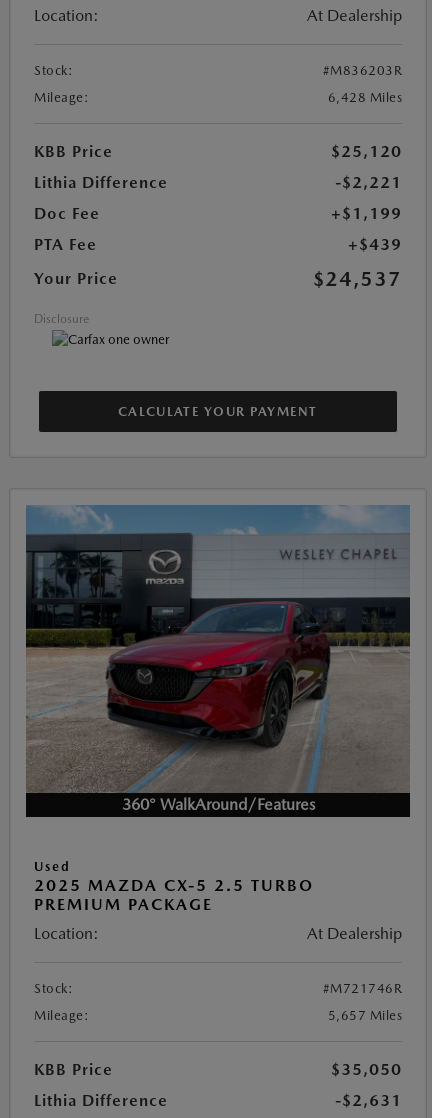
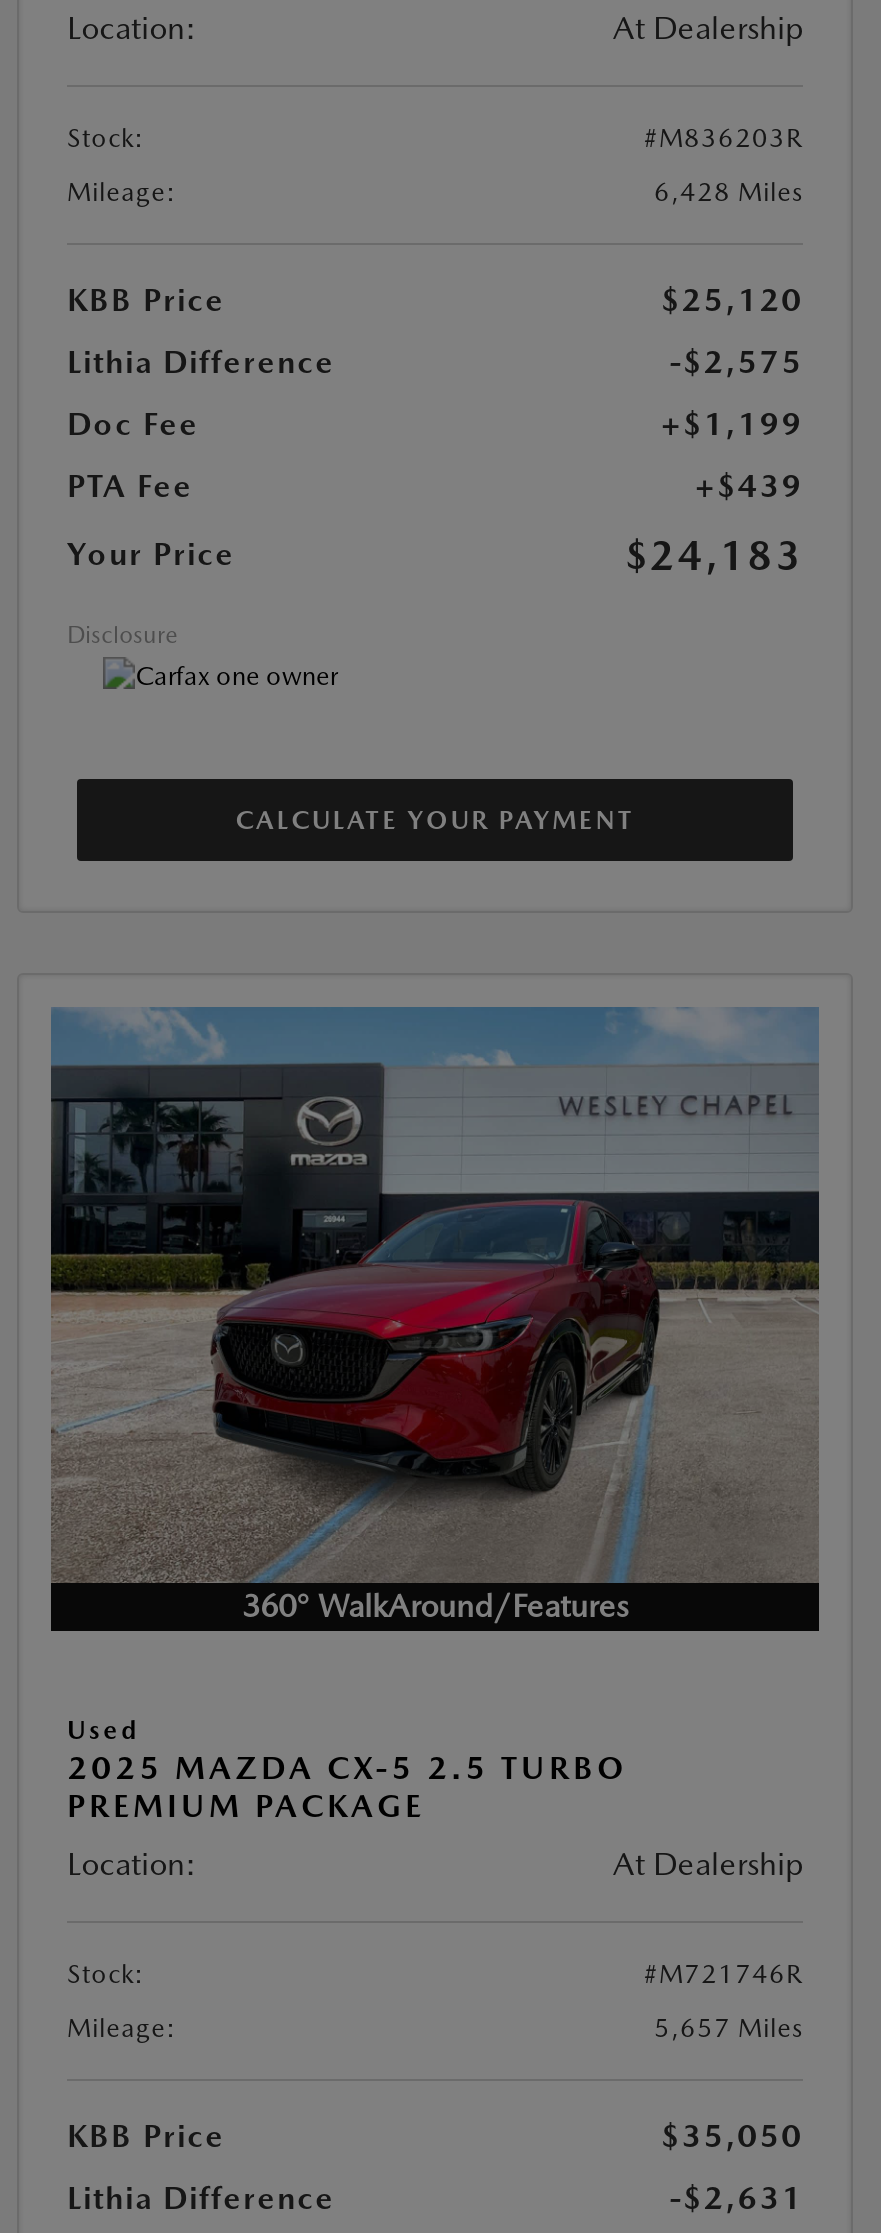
- -$2,221
+ -$2,575

- $24,537
+ $24,183
